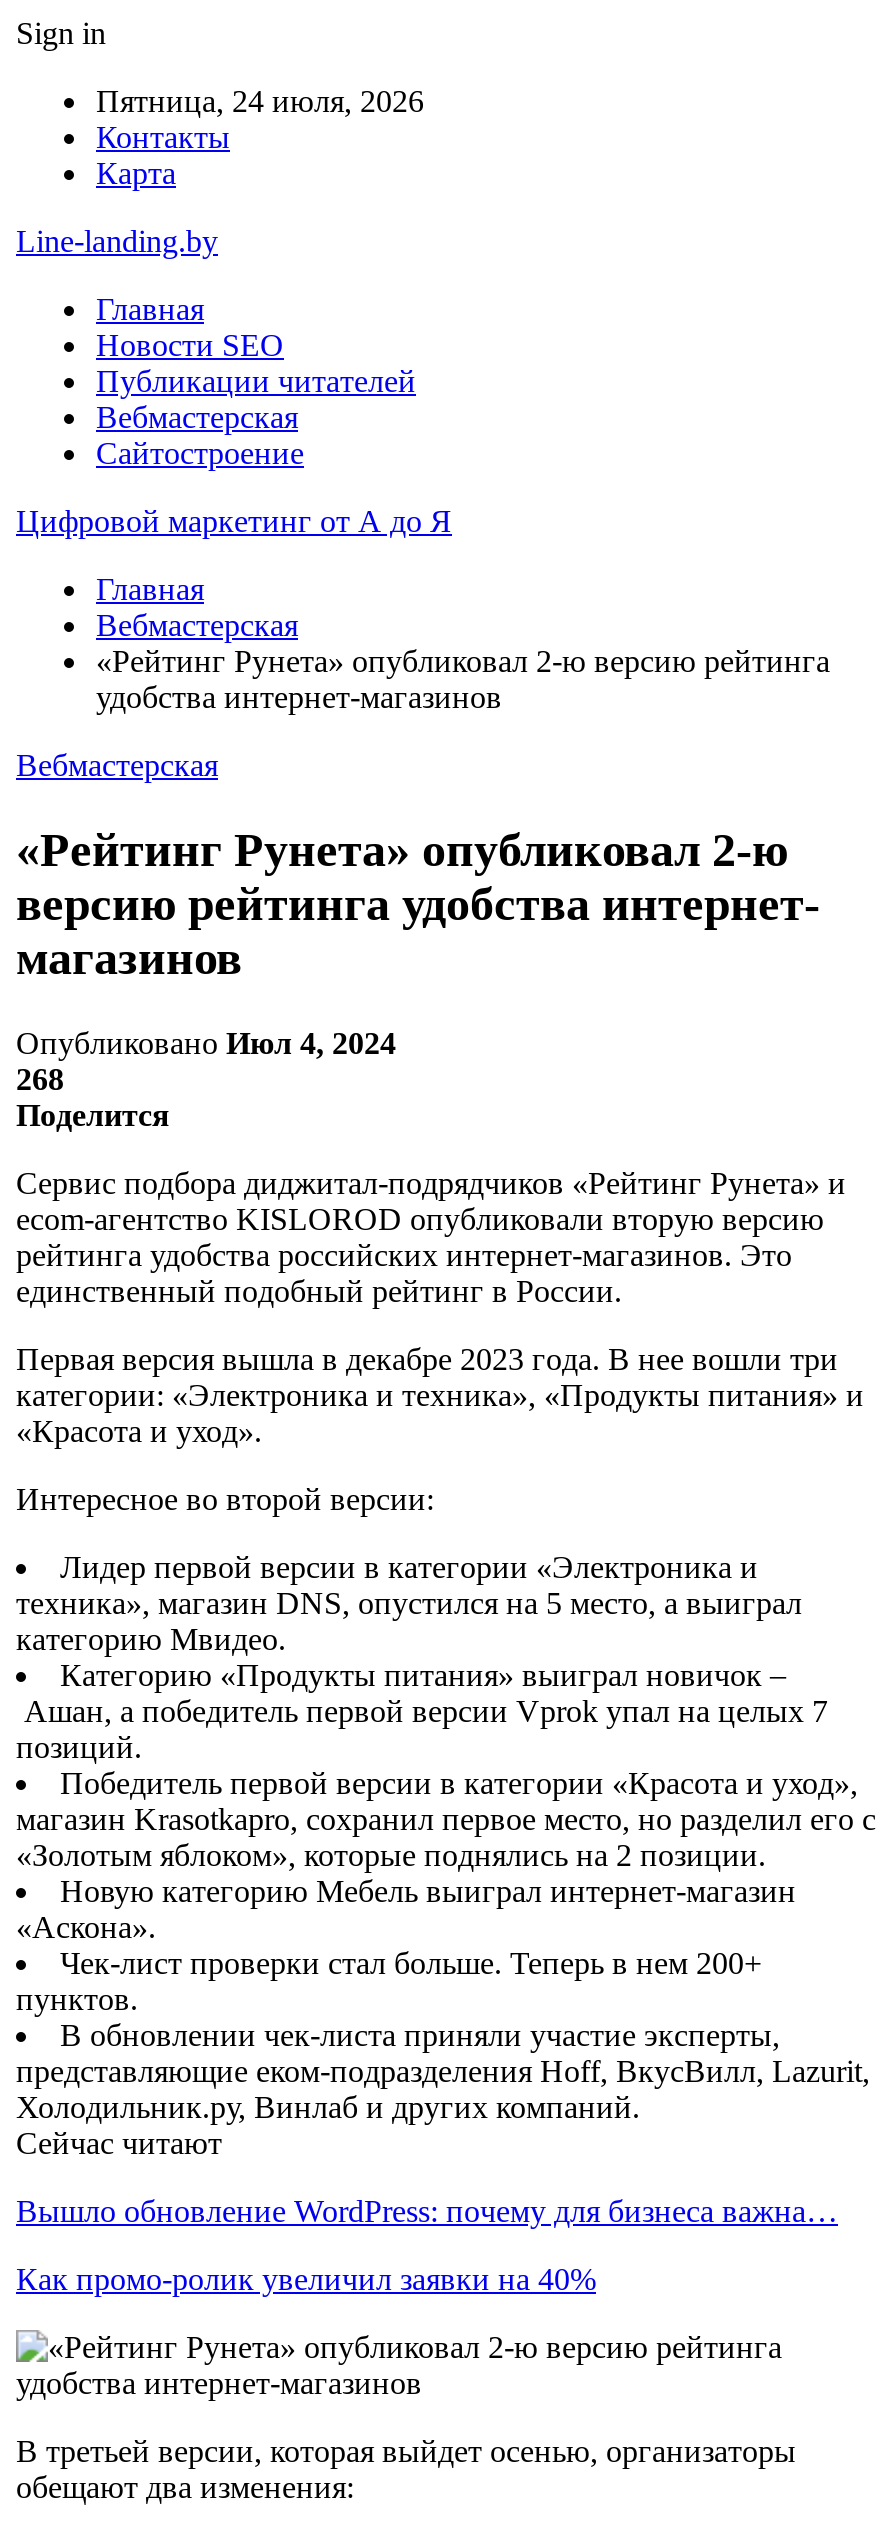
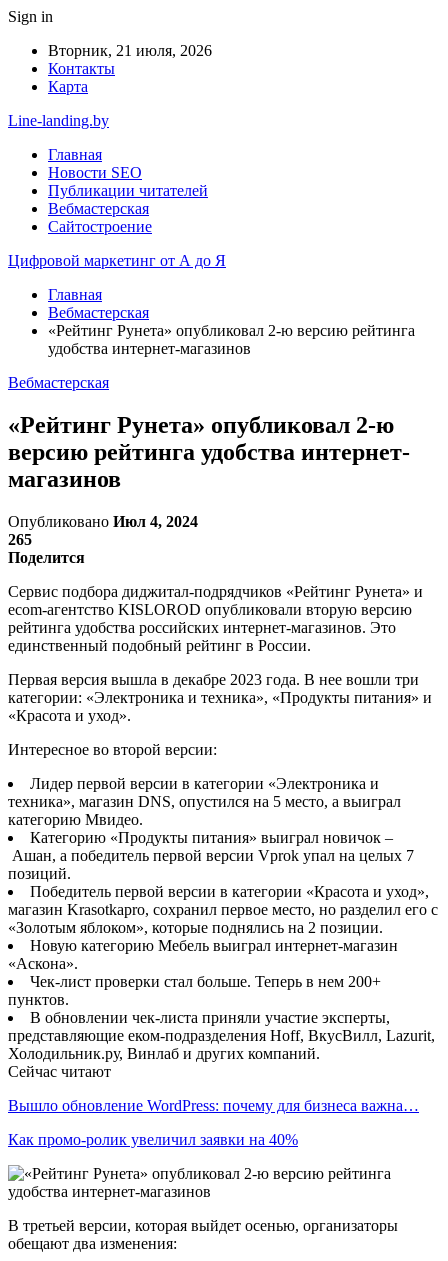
- Пятница, 24 июля, 2026
+ Вторник, 21 июля, 2026

- 268
+ 265
